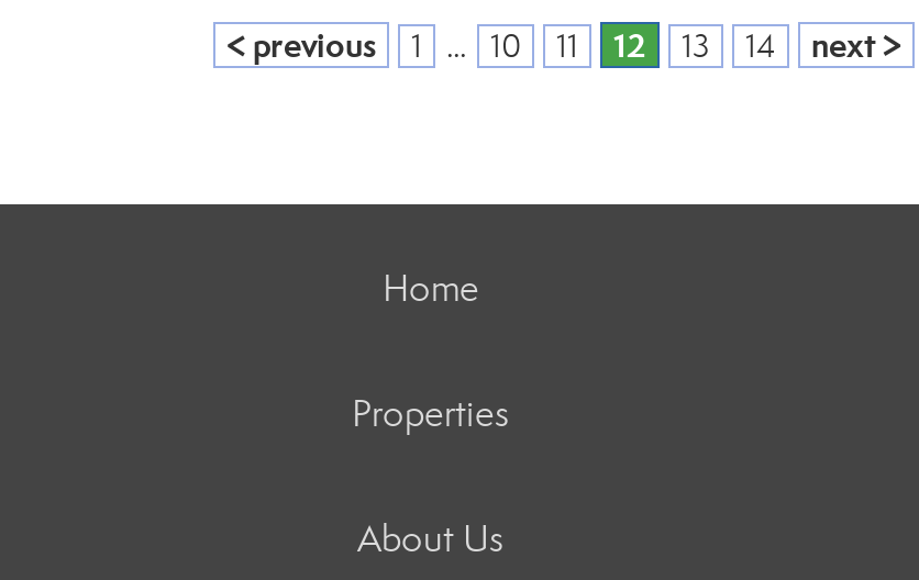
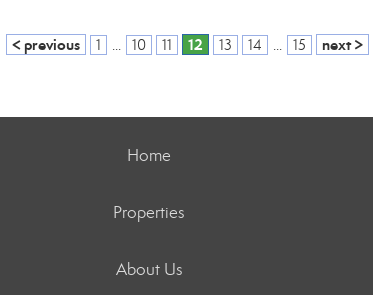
- 14
+ 14 ... 15
